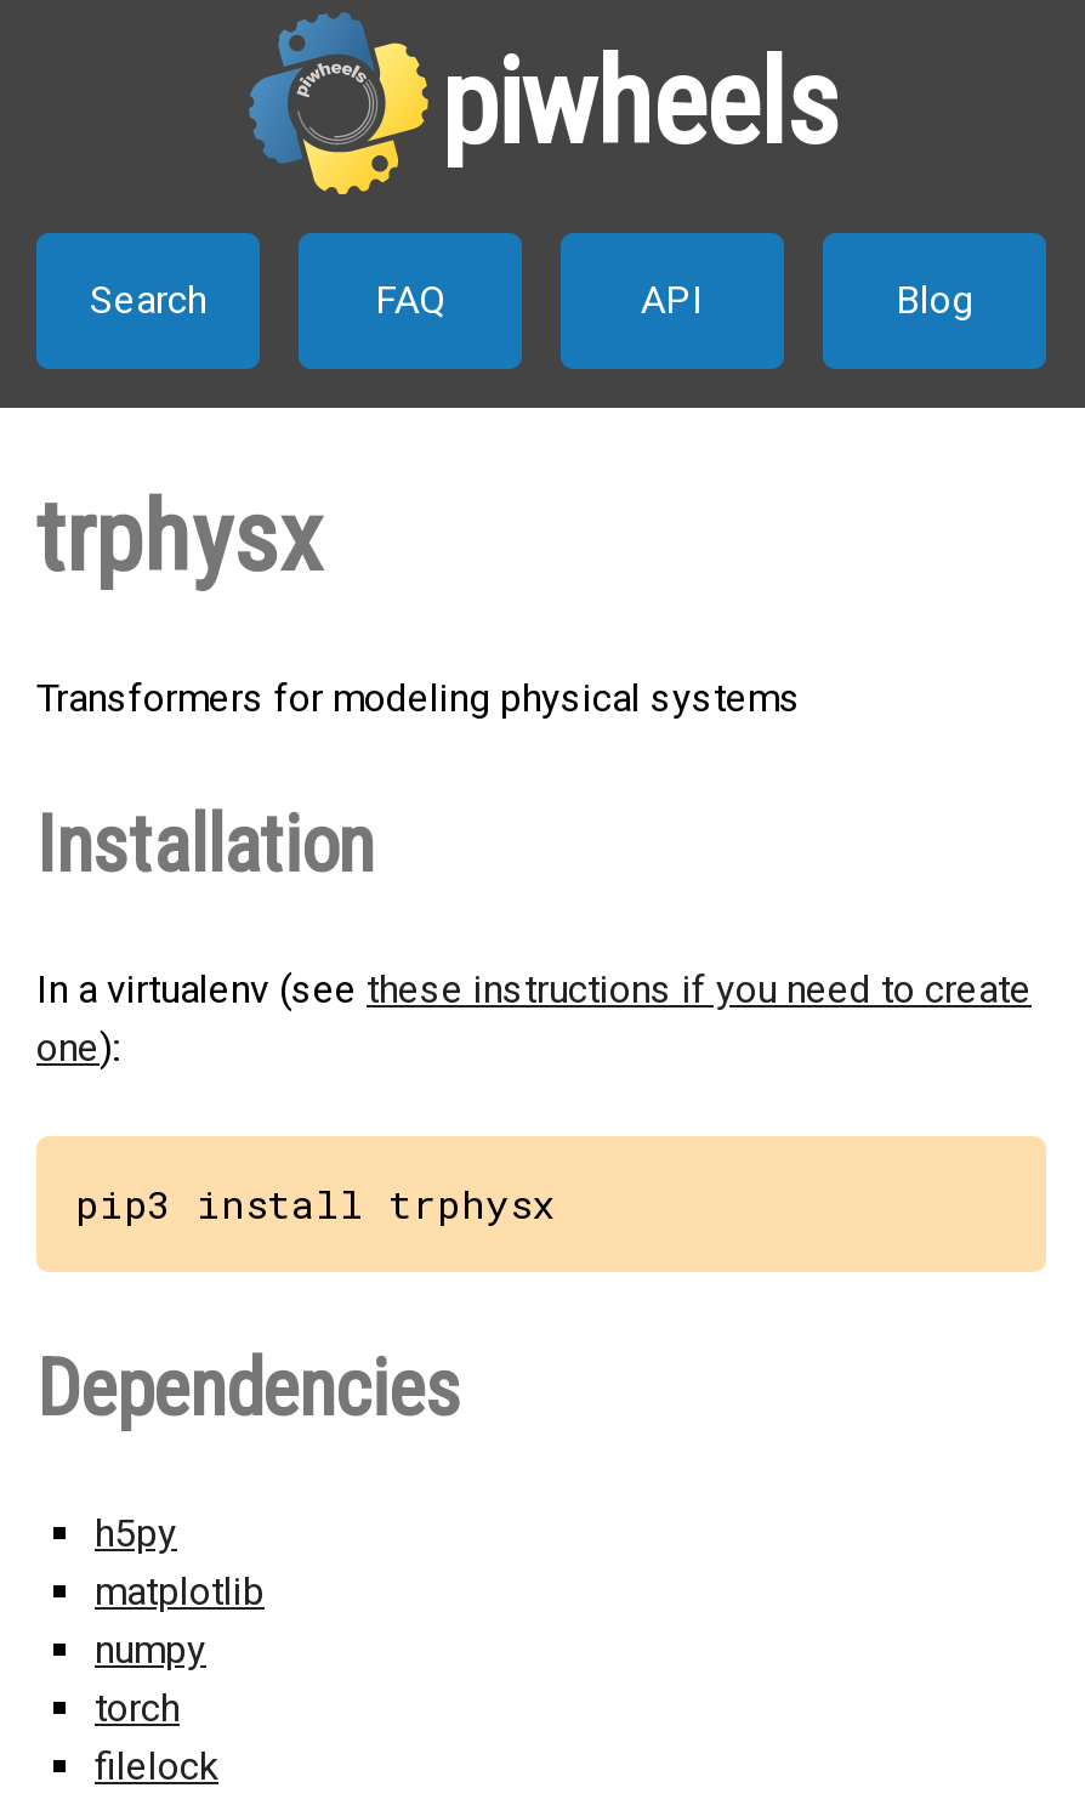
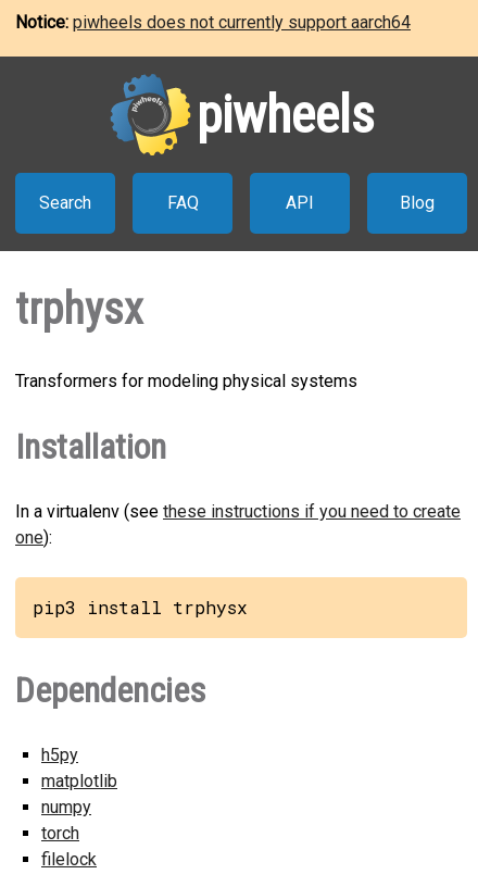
+ Notice: piwheels does not currently support aarch64
